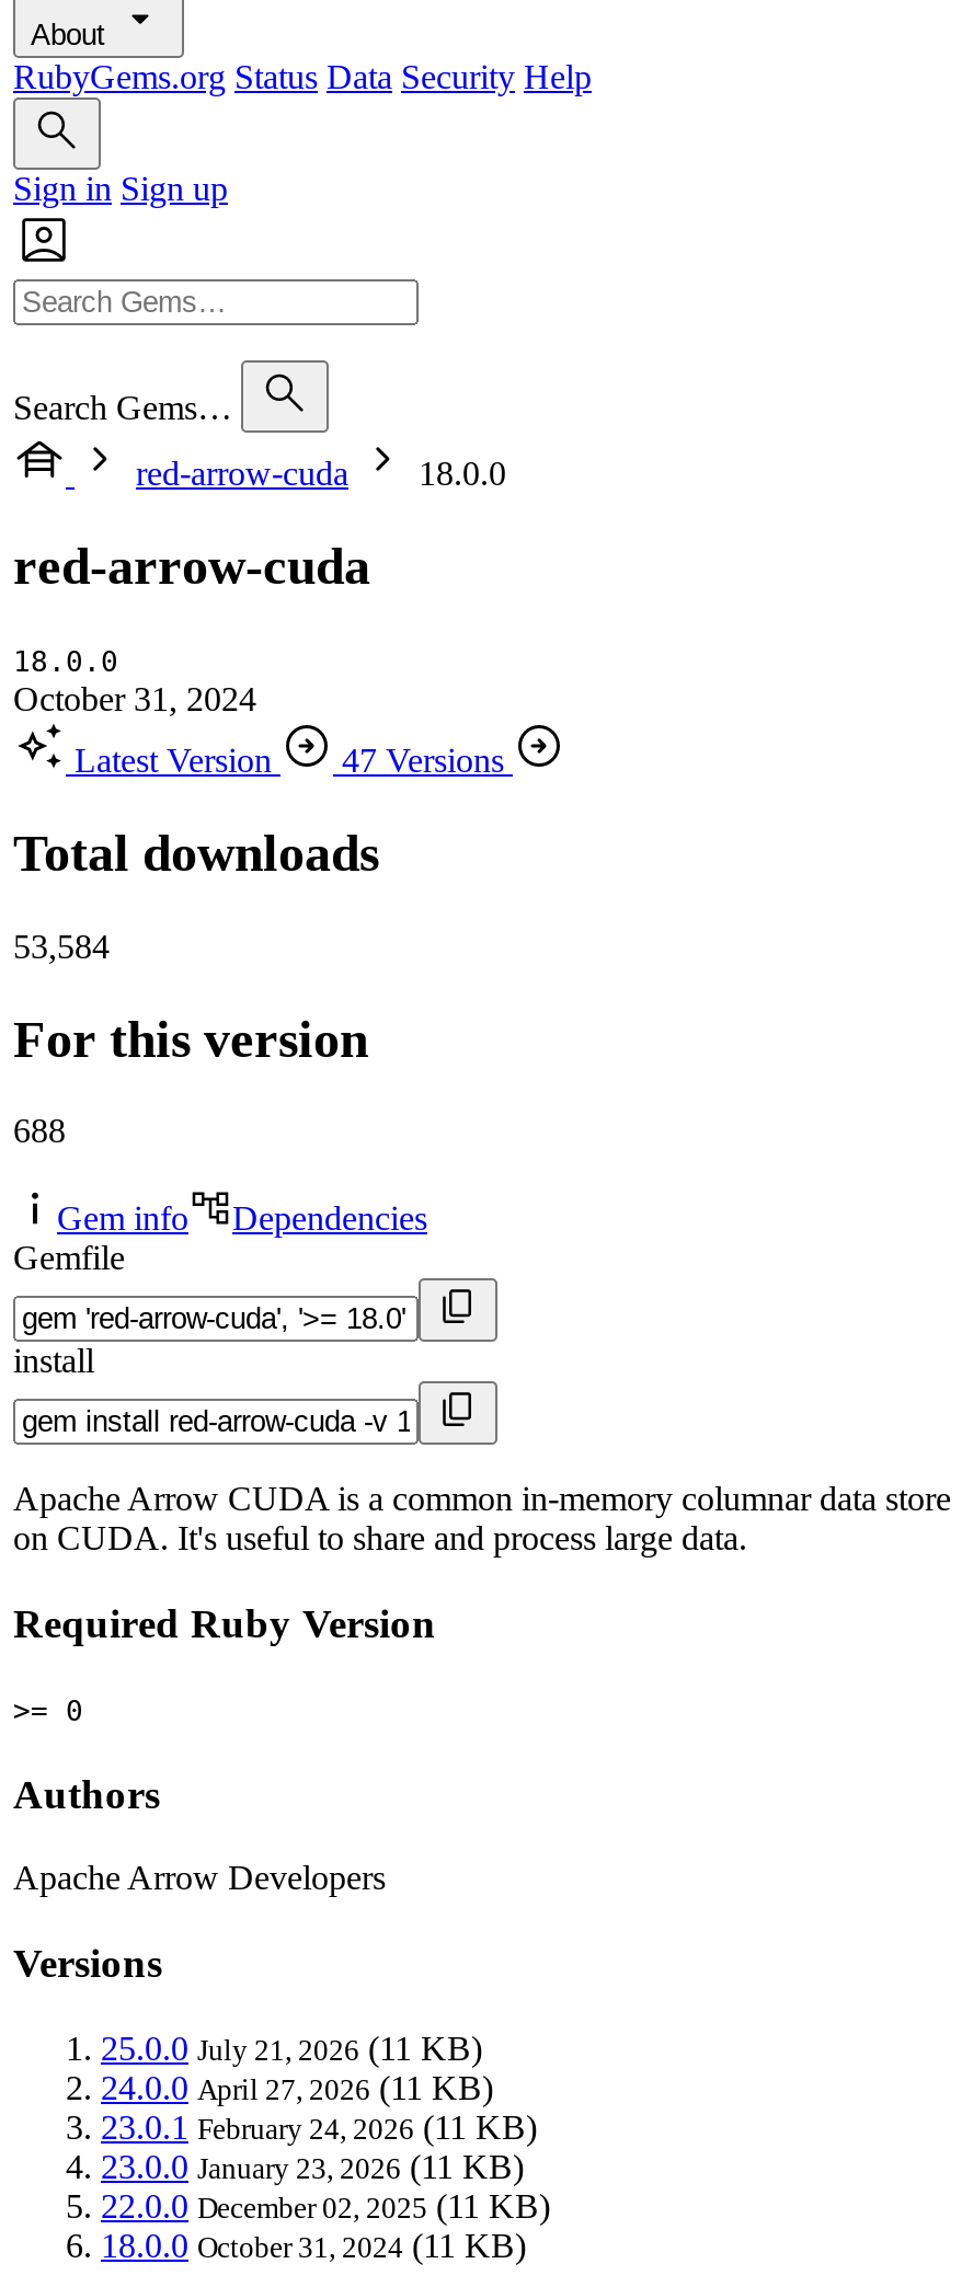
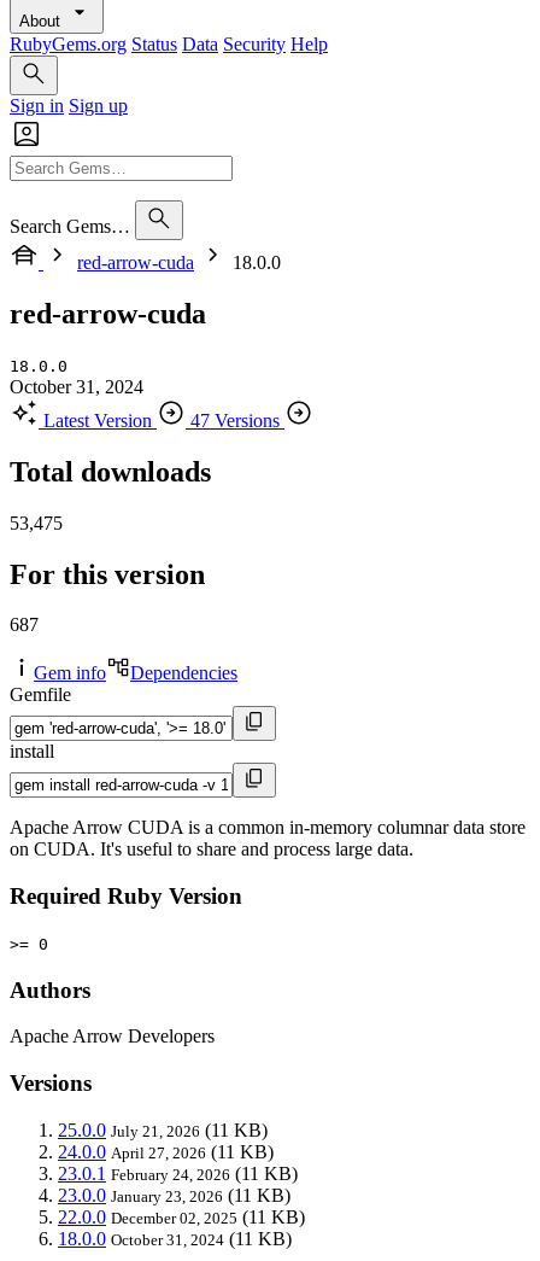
- 53,584
+ 53,475

- 688
+ 687
